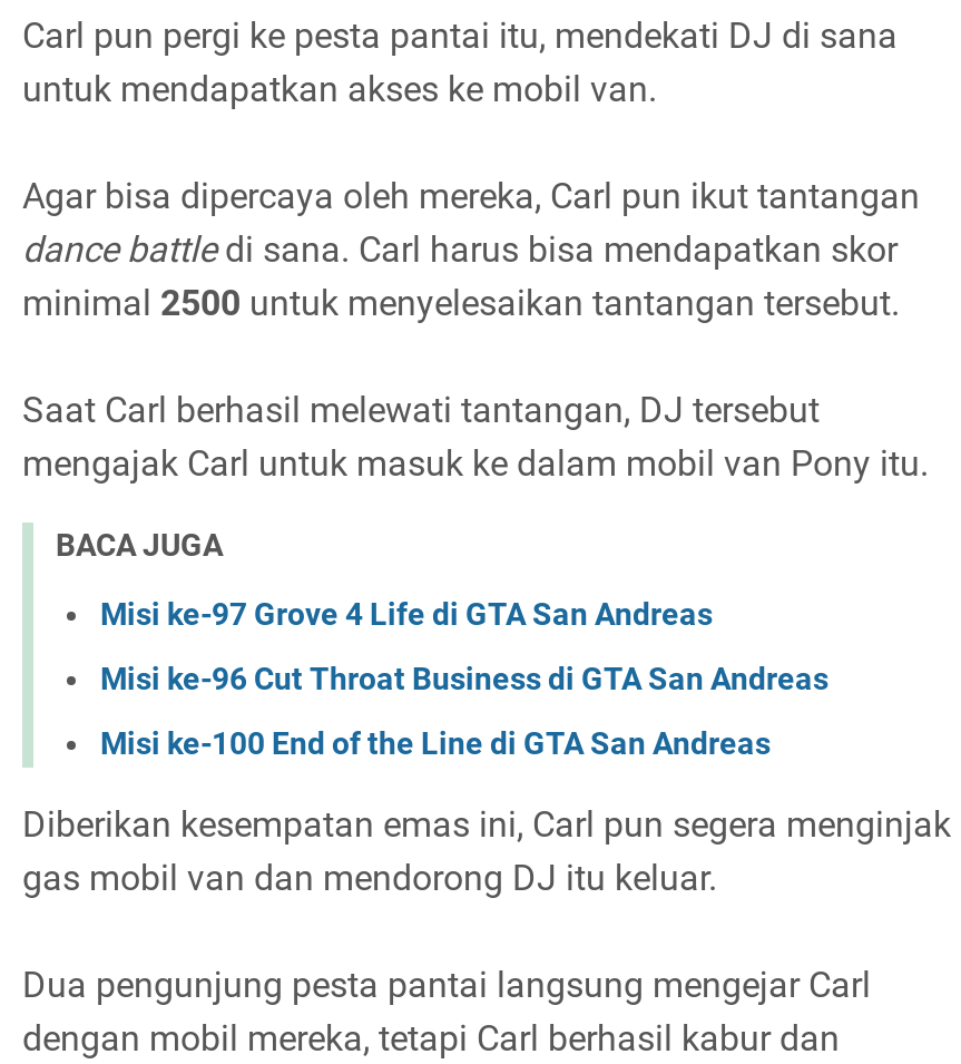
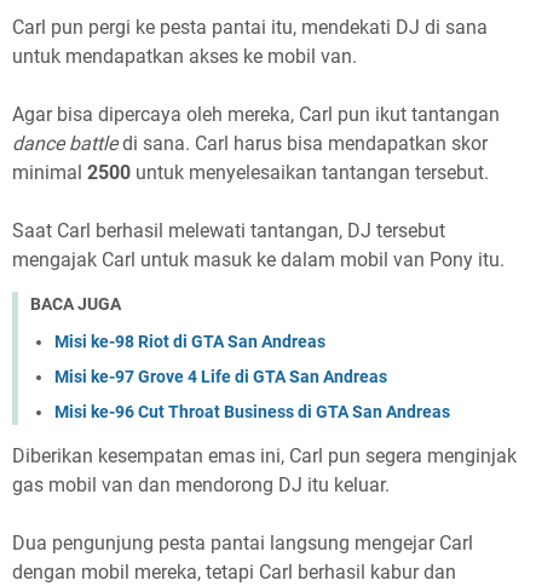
+ Misi ke-98 Riot di GTA San Andreas

moved down: Misi ke-97 Grove 4 Life di GTA San Andreas | Misi ke-96 Cut Throat Business di GTA San Andreas

- Misi ke-100 End of the Line di GTA San Andreas
